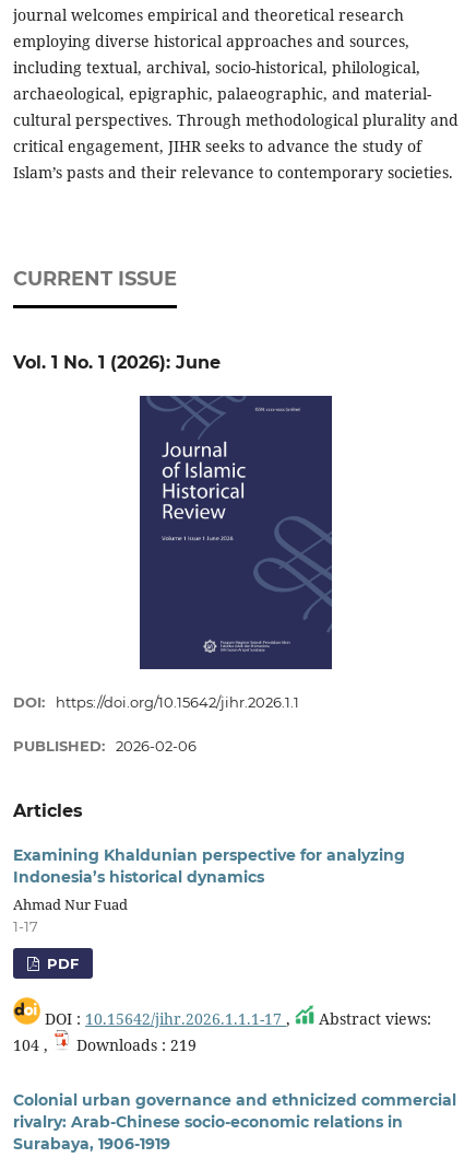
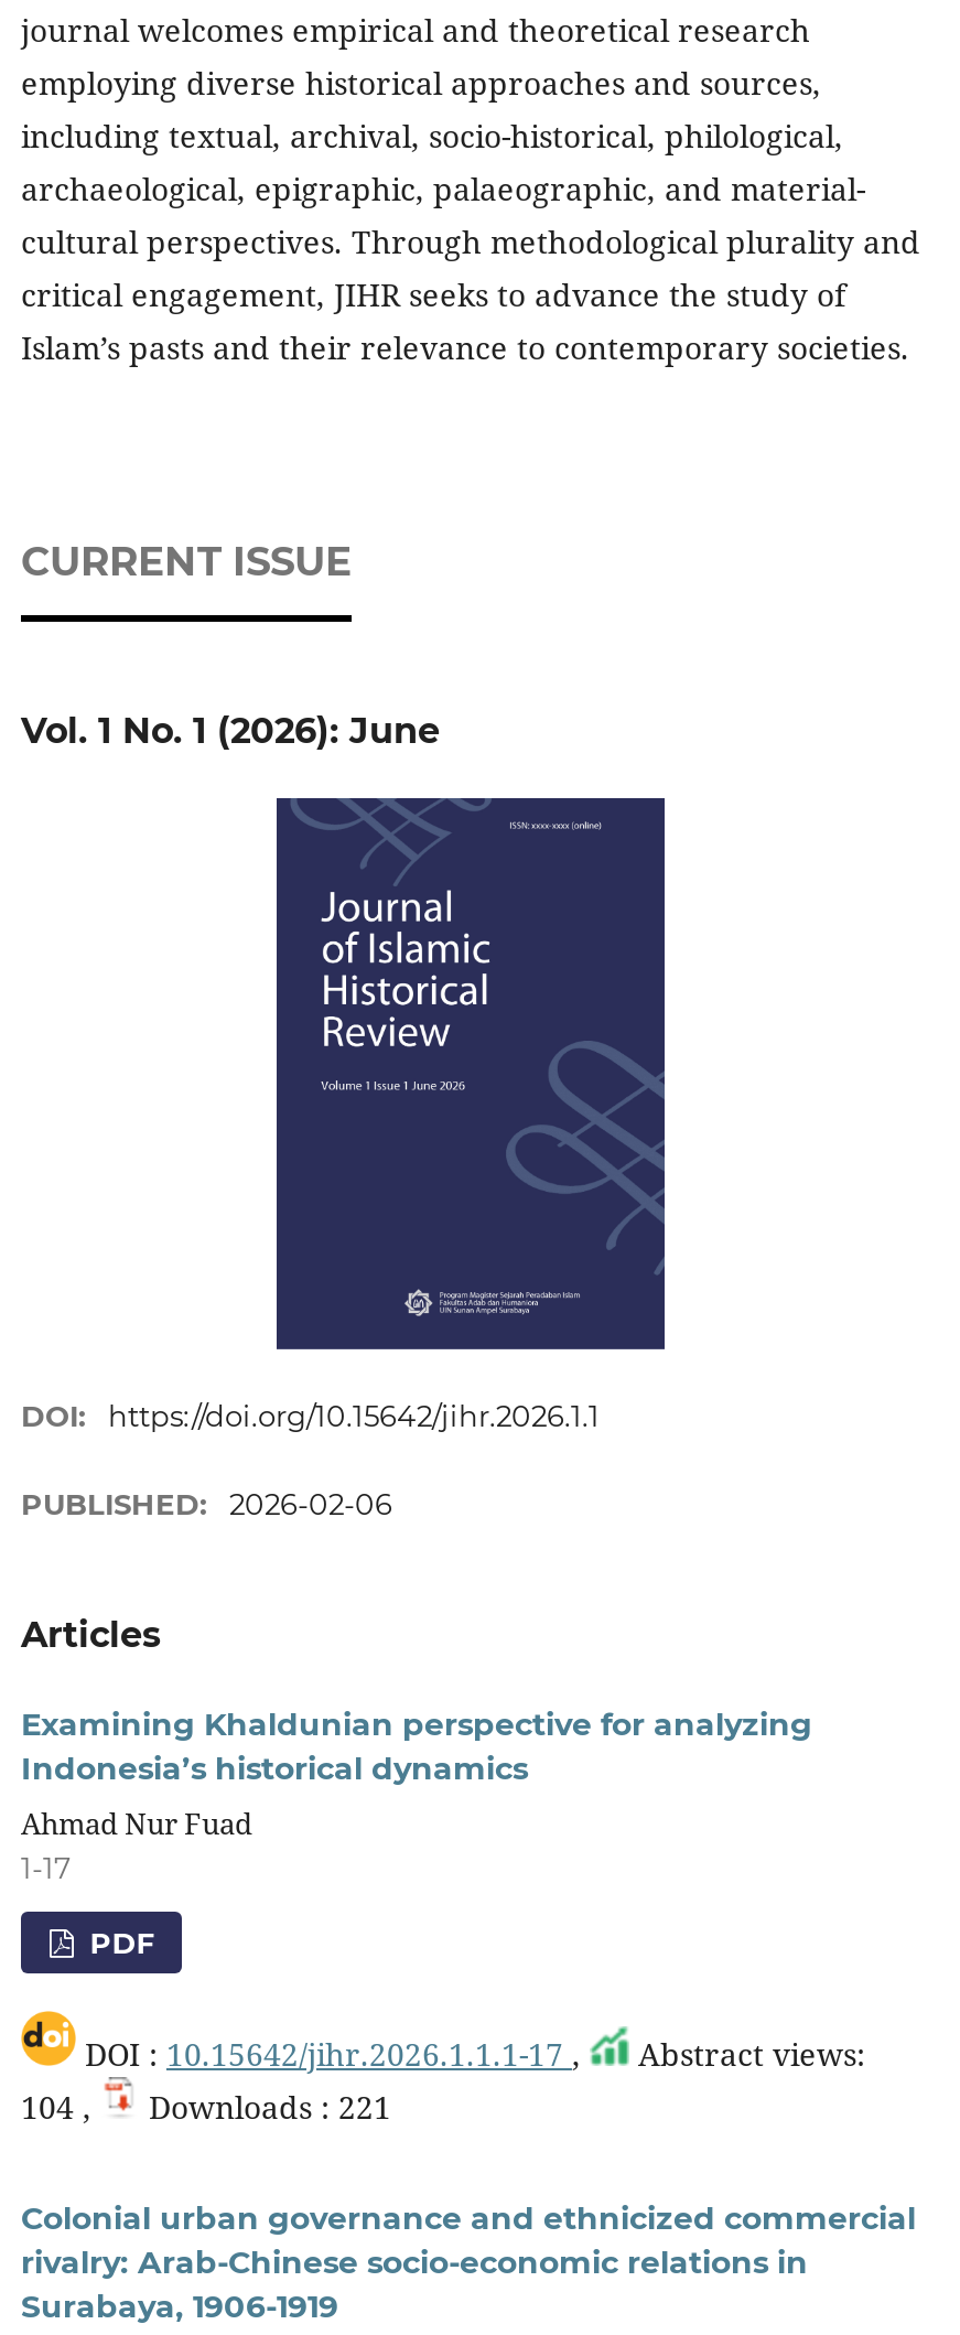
- 104 , Downloads : 219
+ 104 , Downloads : 221
